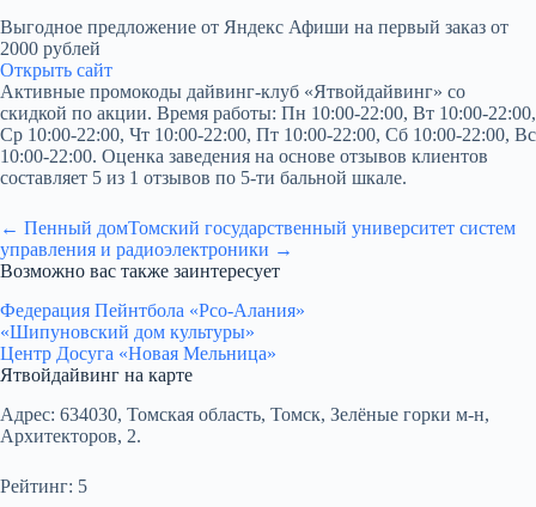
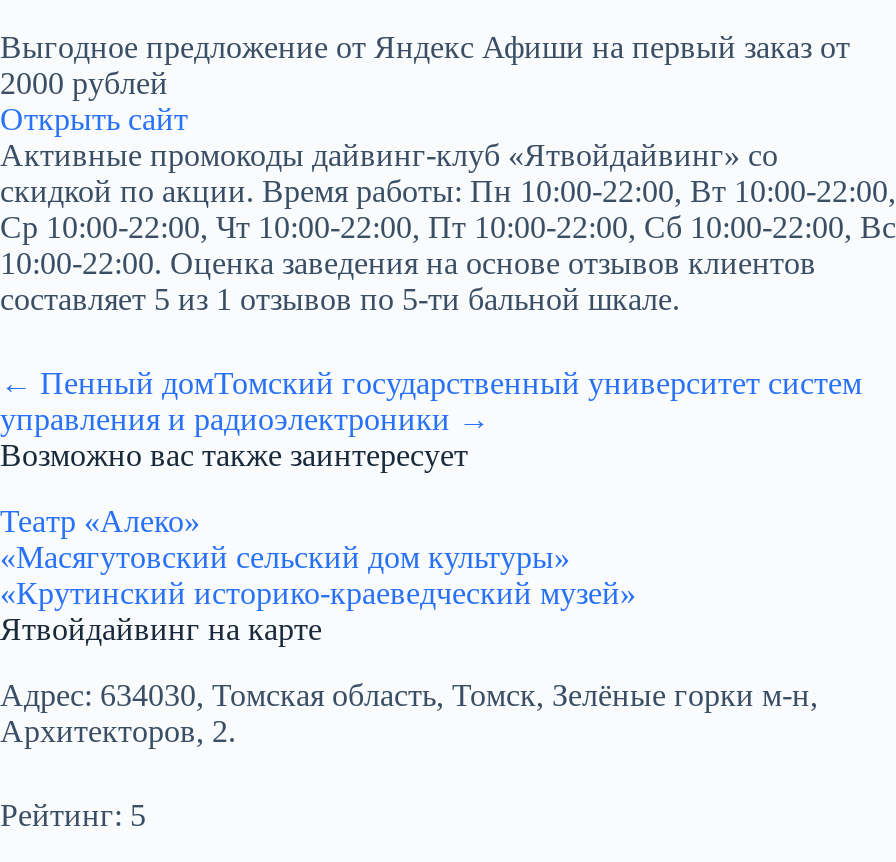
- Федерация Пейнтбола «Рсо-Алания»
- «Шипуновский дом культуры»
- Центр Досуга «Новая Мельница»
+ Театр «Алеко»
+ «Масягутовский сельский дом культуры»
+ «Крутинский историко-краеведческий музей»
